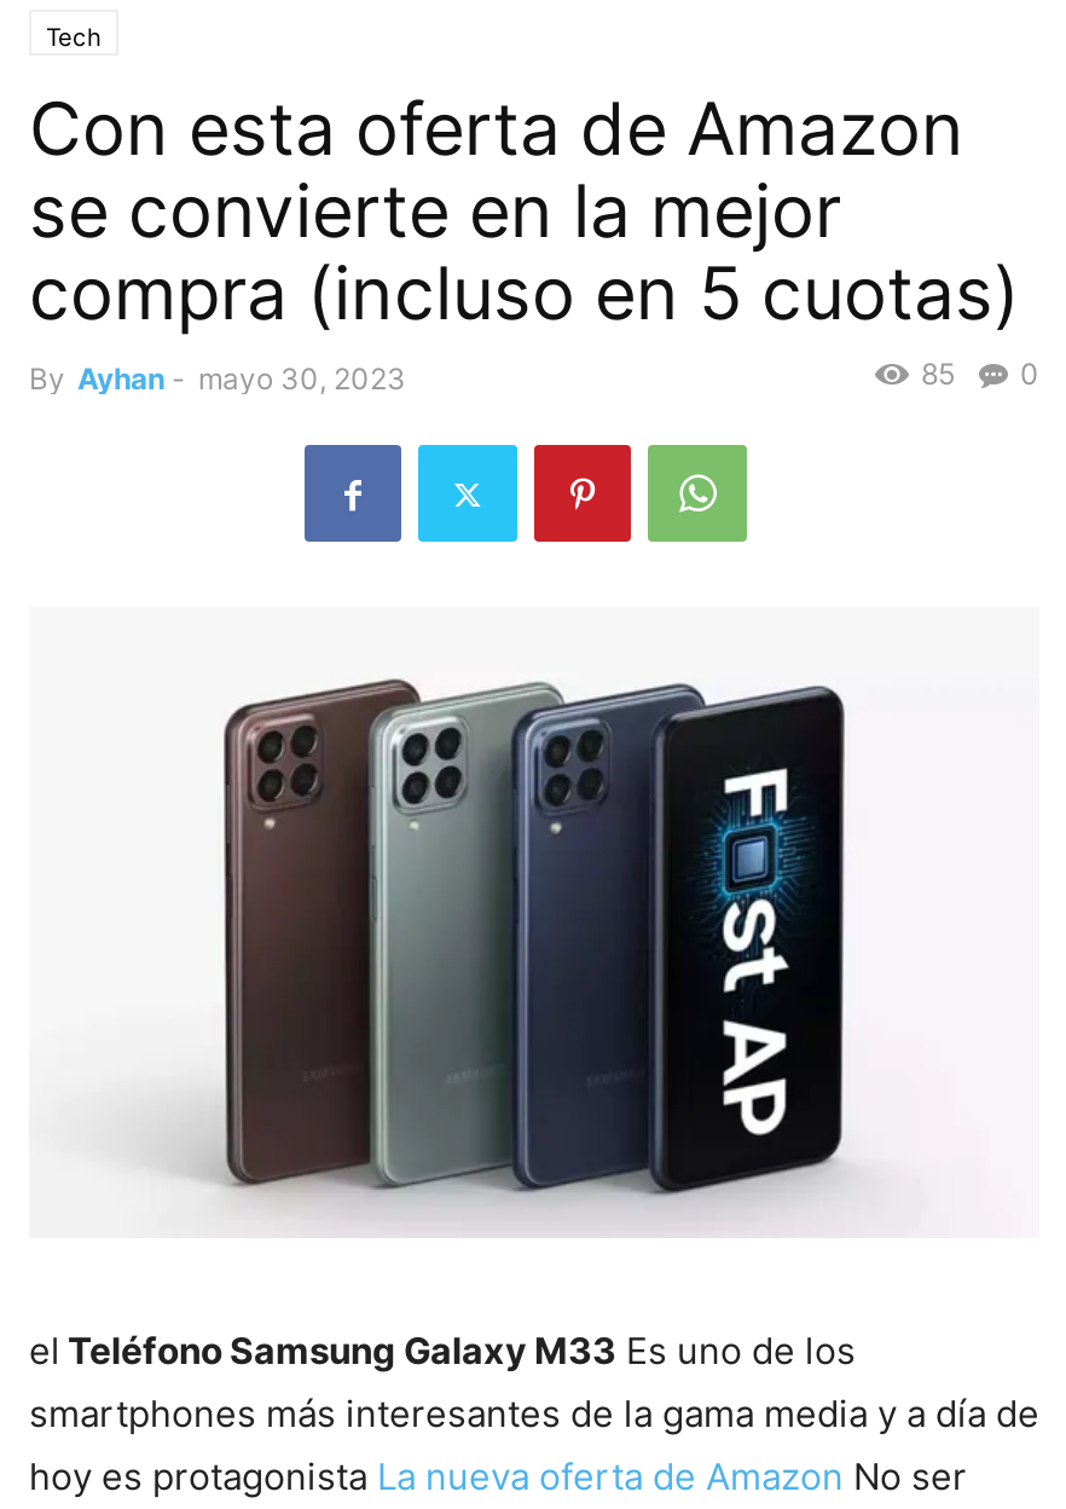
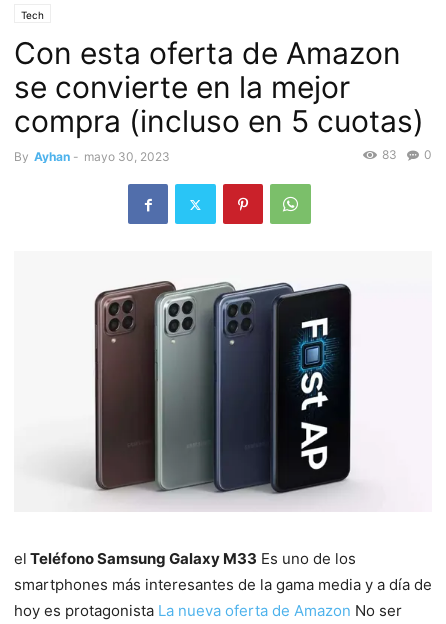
- 85 0
+ 83 0
